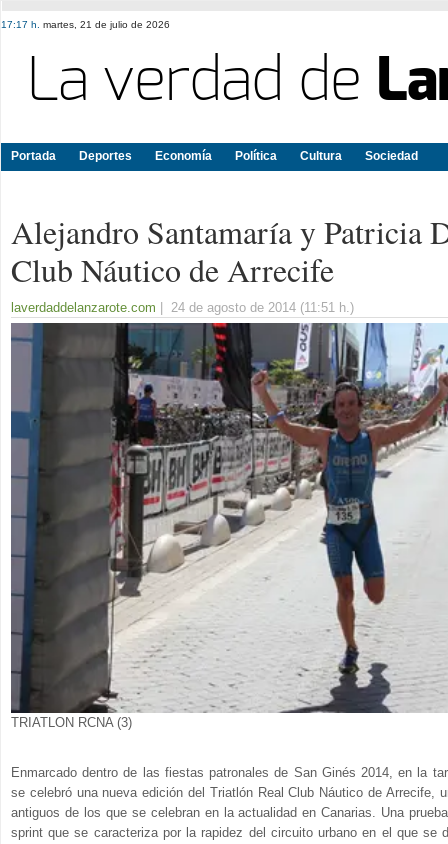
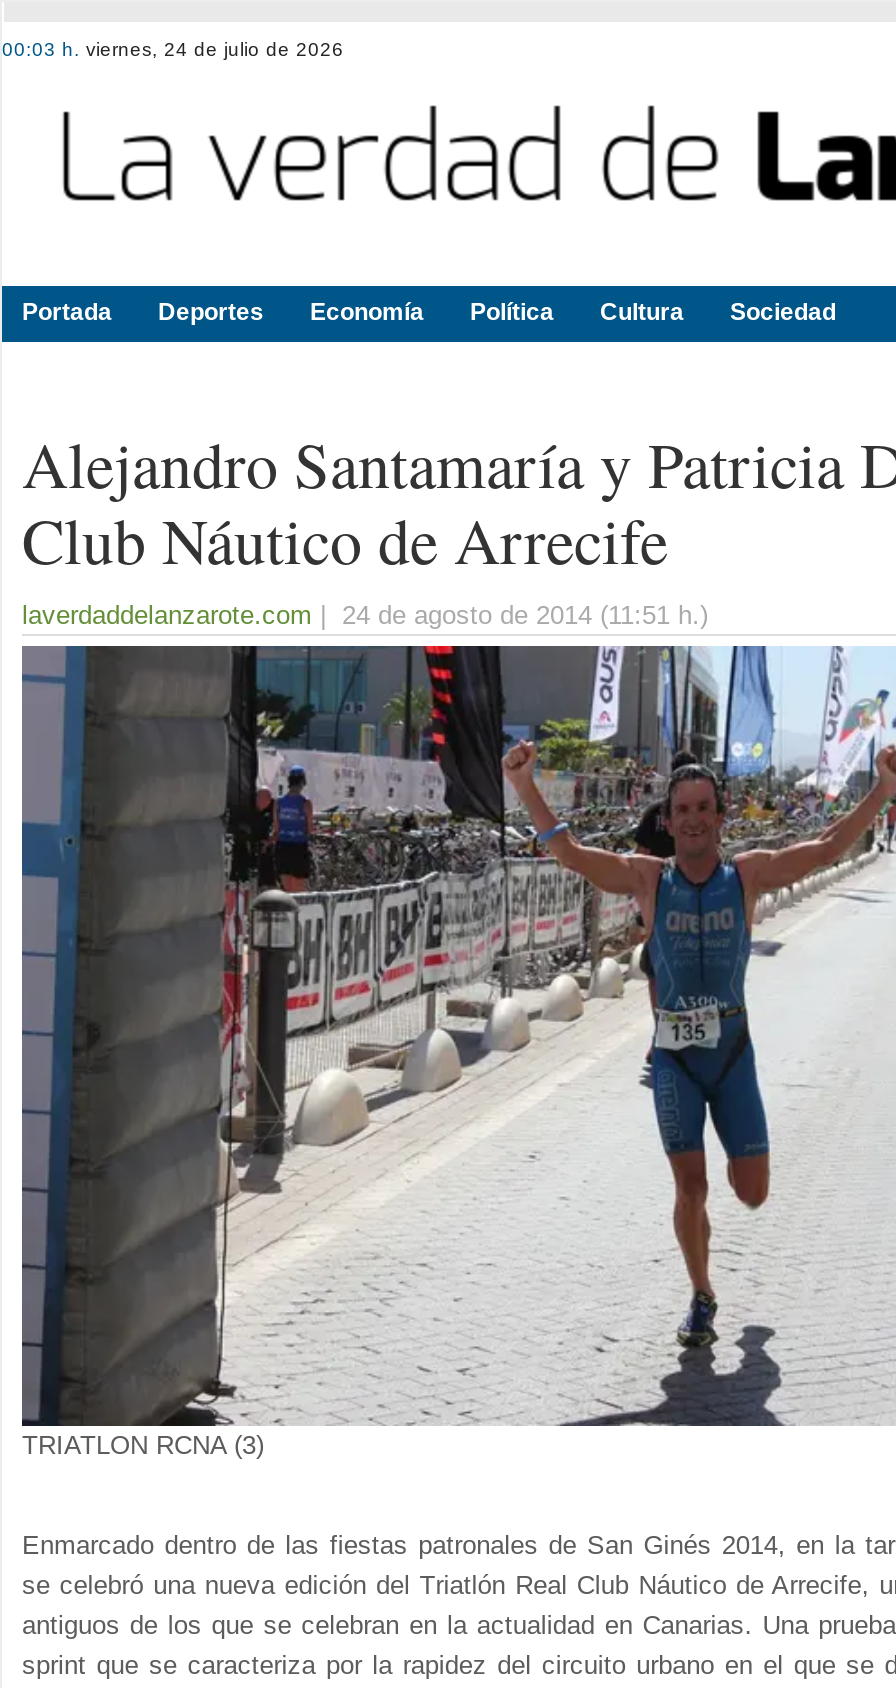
- 17:17 h. martes, 21 de julio de 2026
+ 00:03 h. viernes, 24 de julio de 2026
